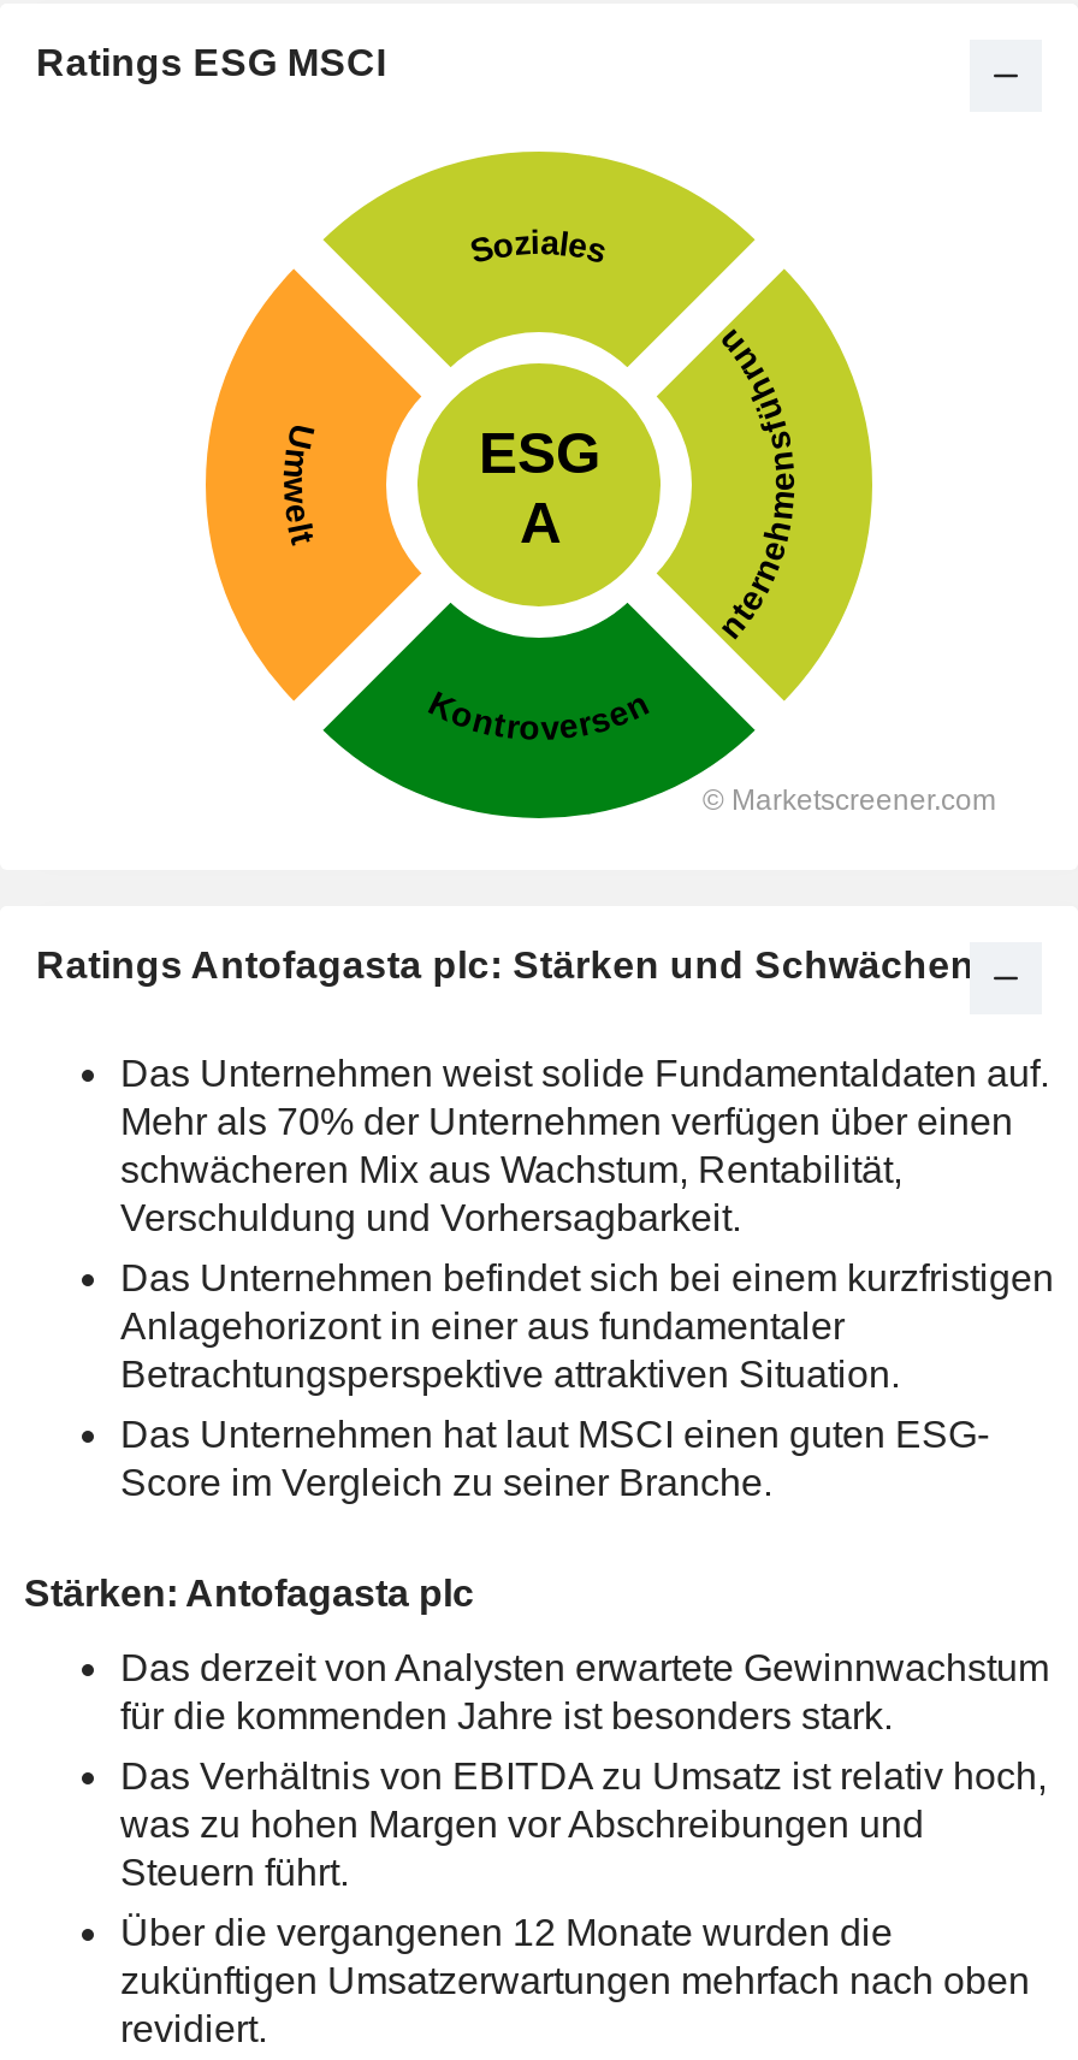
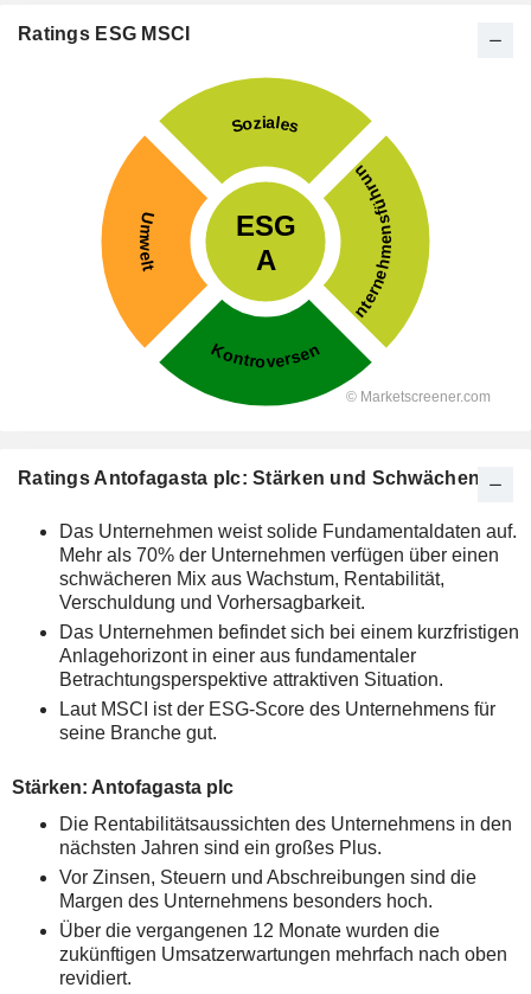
- Das Unternehmen hat laut MSCI einen guten ESG-
- Score im Vergleich zu seiner Branche.
+ Laut MSCI ist der ESG-Score des Unternehmens für
+ seine Branche gut.

- Das derzeit von Analysten erwartete Gewinnwachstum
- für die kommenden Jahre ist besonders stark.
+ Die Rentabilitätsaussichten des Unternehmens in den
+ nächsten Jahren sind ein großes Plus.

- Das Verhältnis von EBITDA zu Umsatz ist relativ hoch,
- was zu hohen Margen vor Abschreibungen und
- Steuern führt.
+ Vor Zinsen, Steuern und Abschreibungen sind die
+ Margen des Unternehmens besonders hoch.
